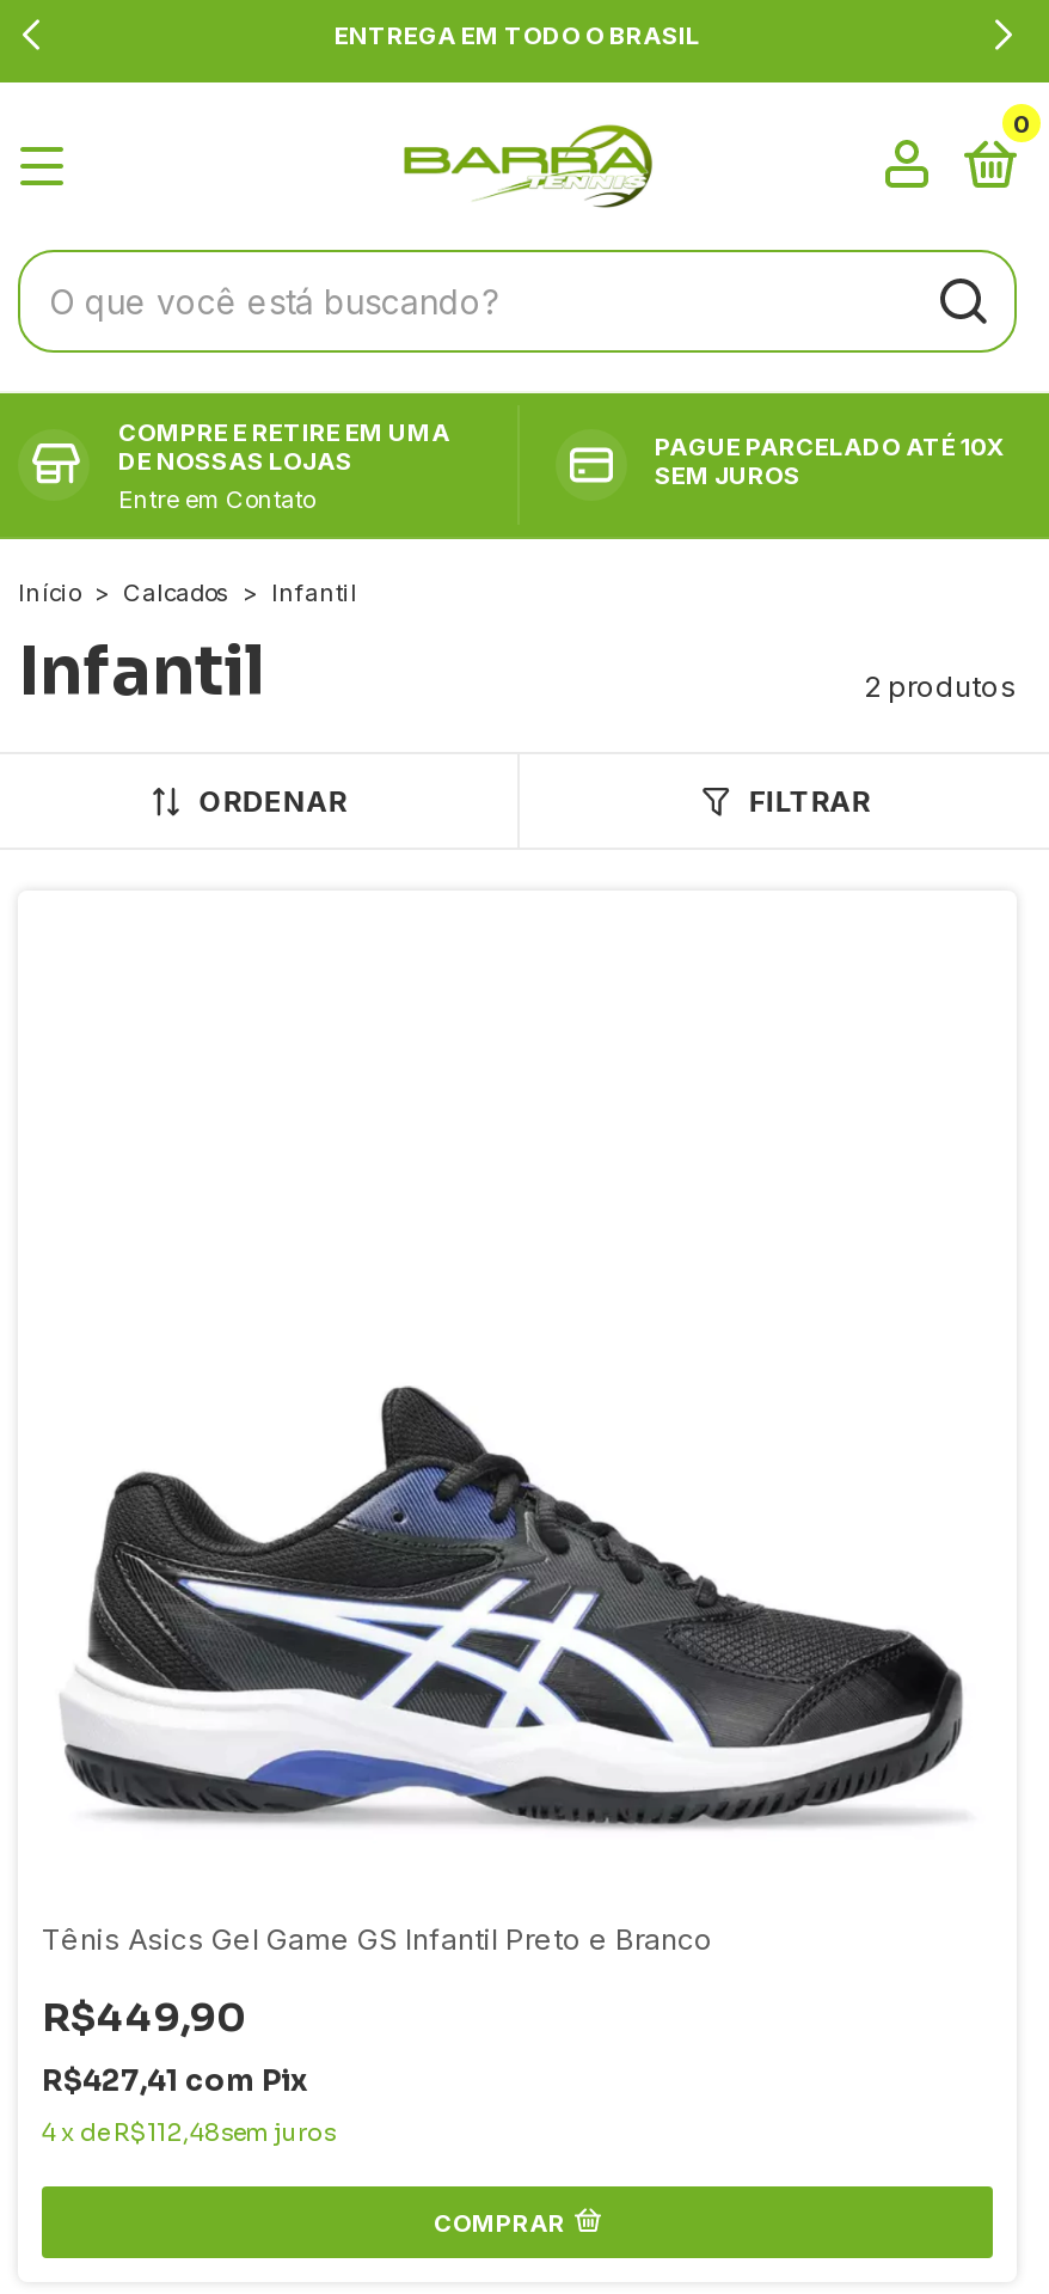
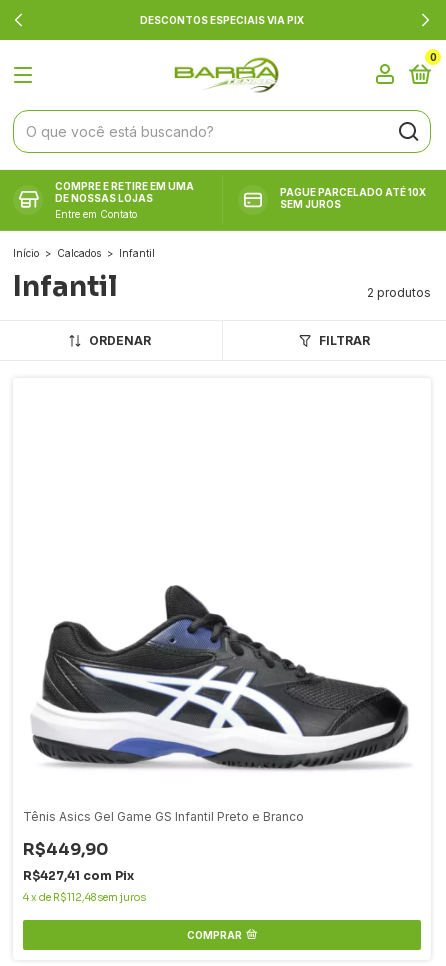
- ENTREGA EM TODO O BRASIL
+ DESCONTOS ESPECIAIS VIA PIX
